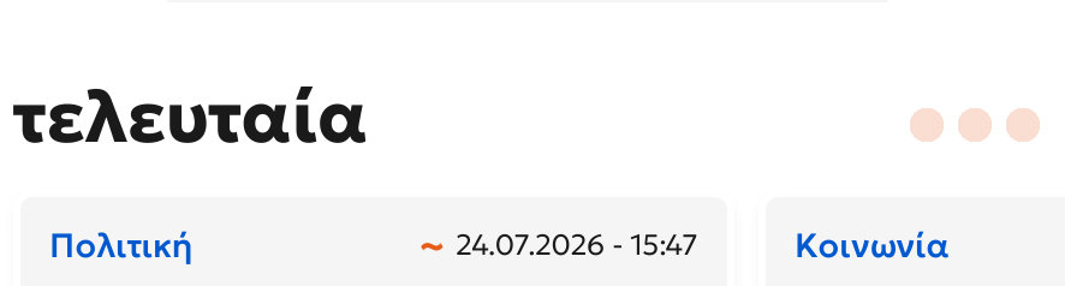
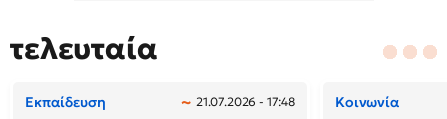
- Πολιτική
- 24.07.2026 - 15:47
+ Εκπαίδευση
+ 21.07.2026 - 17:48
